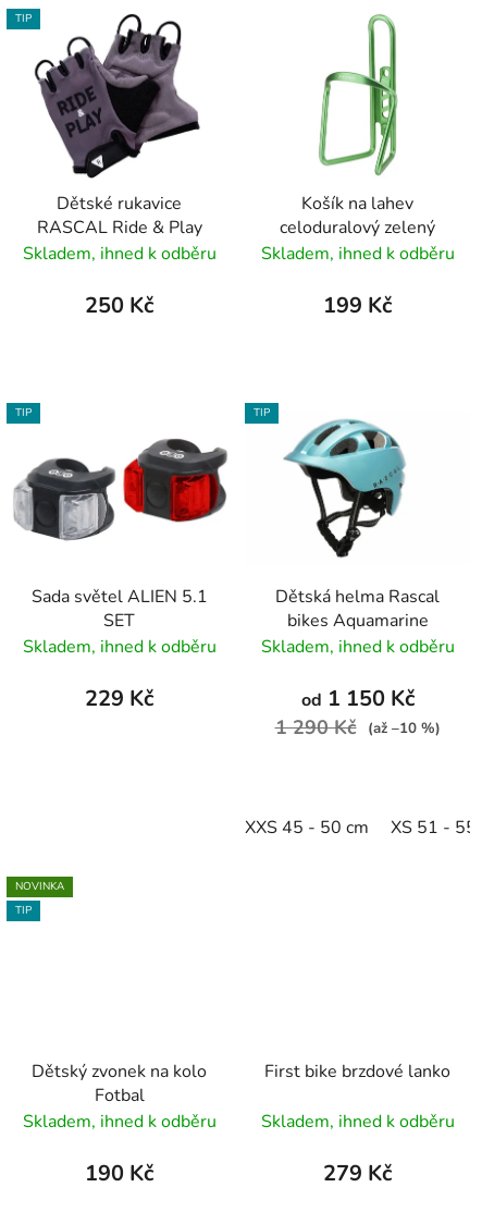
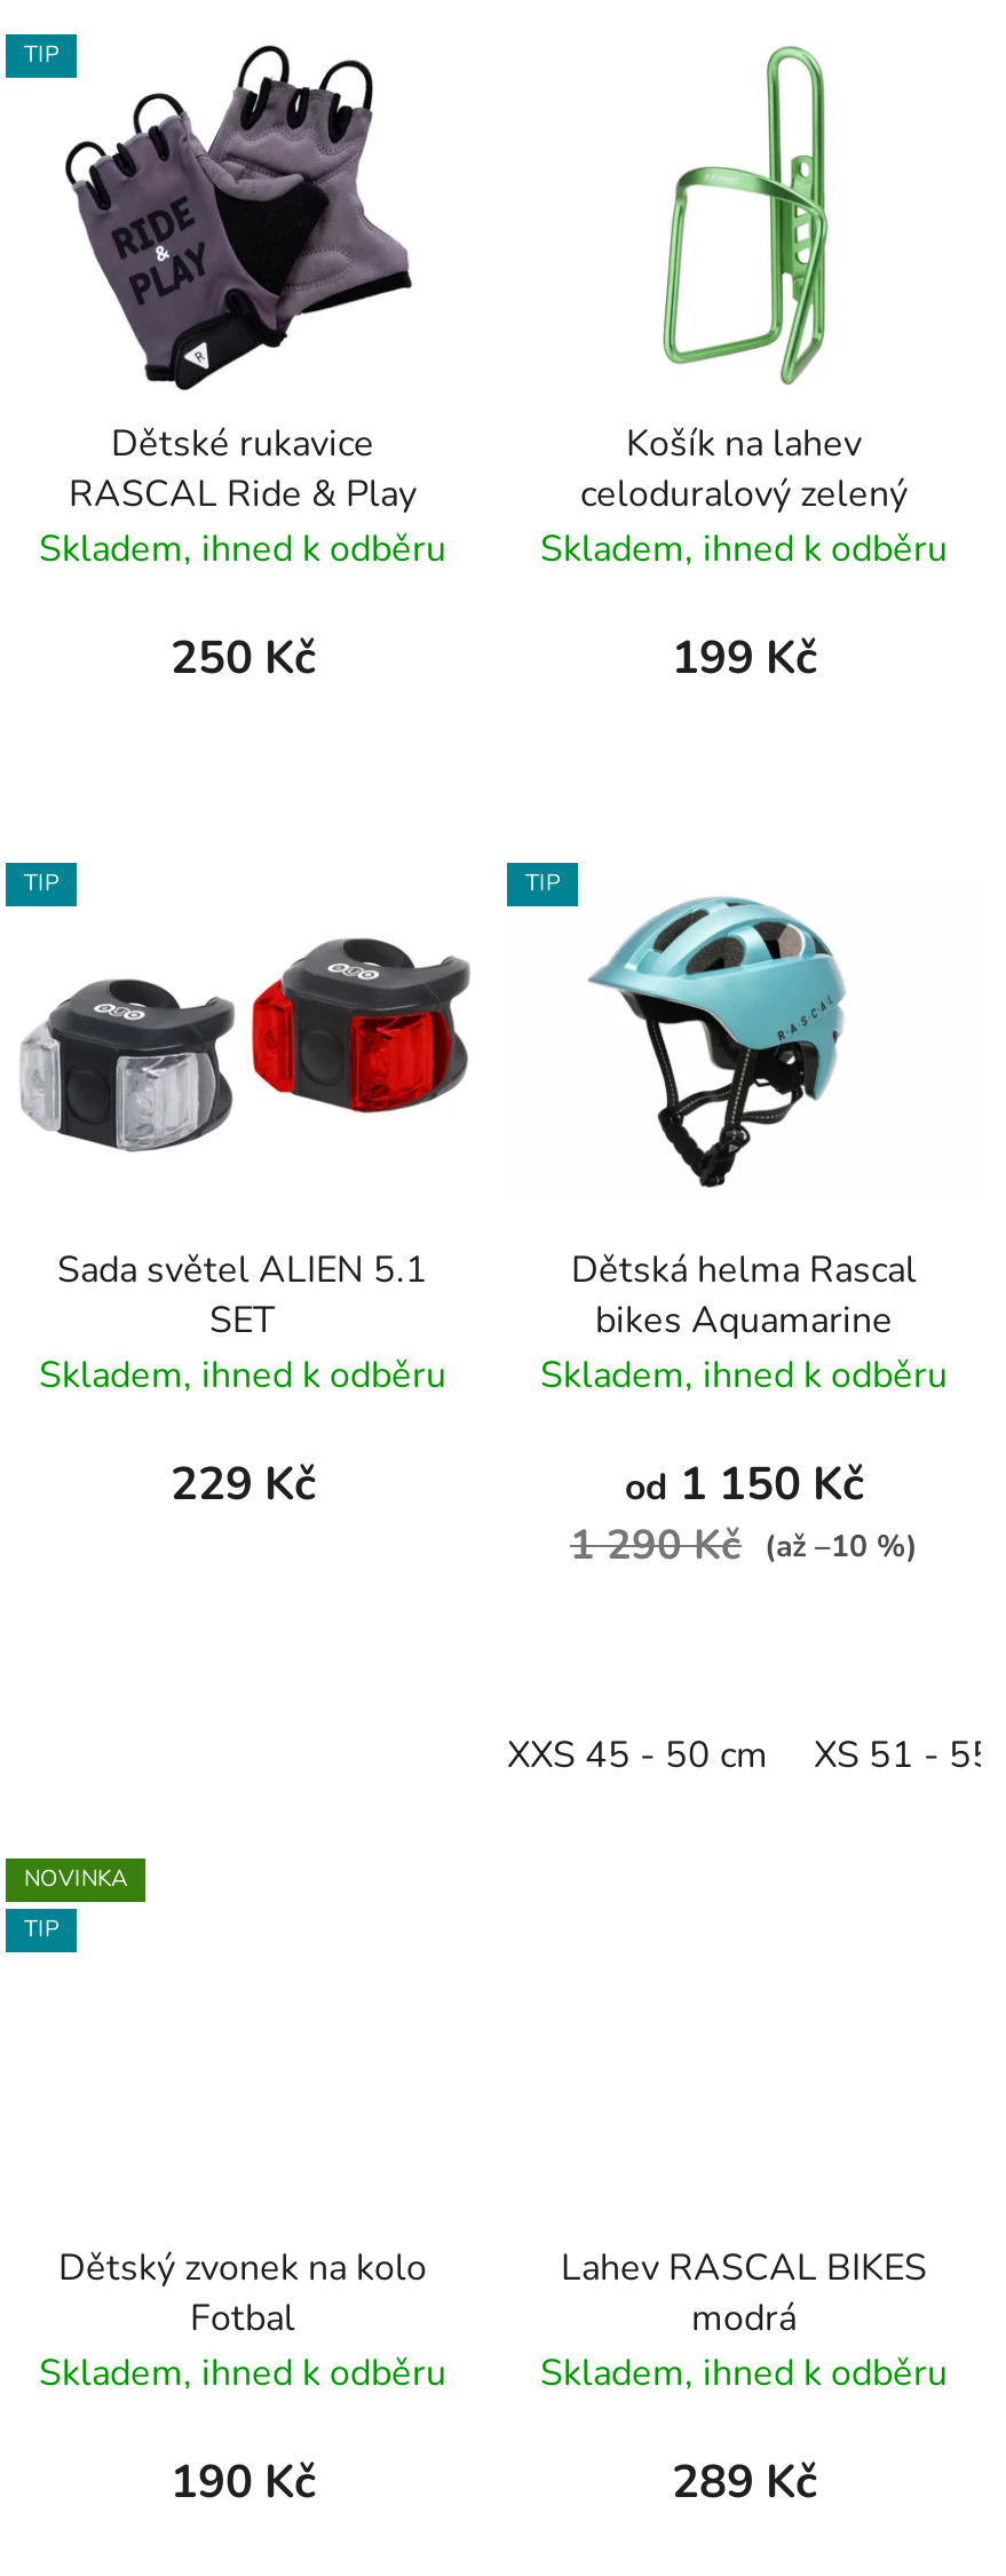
- First bike brzdové lanko
+ Lahev RASCAL BIKES
+ modrá

- 279 Kč
+ 289 Kč
